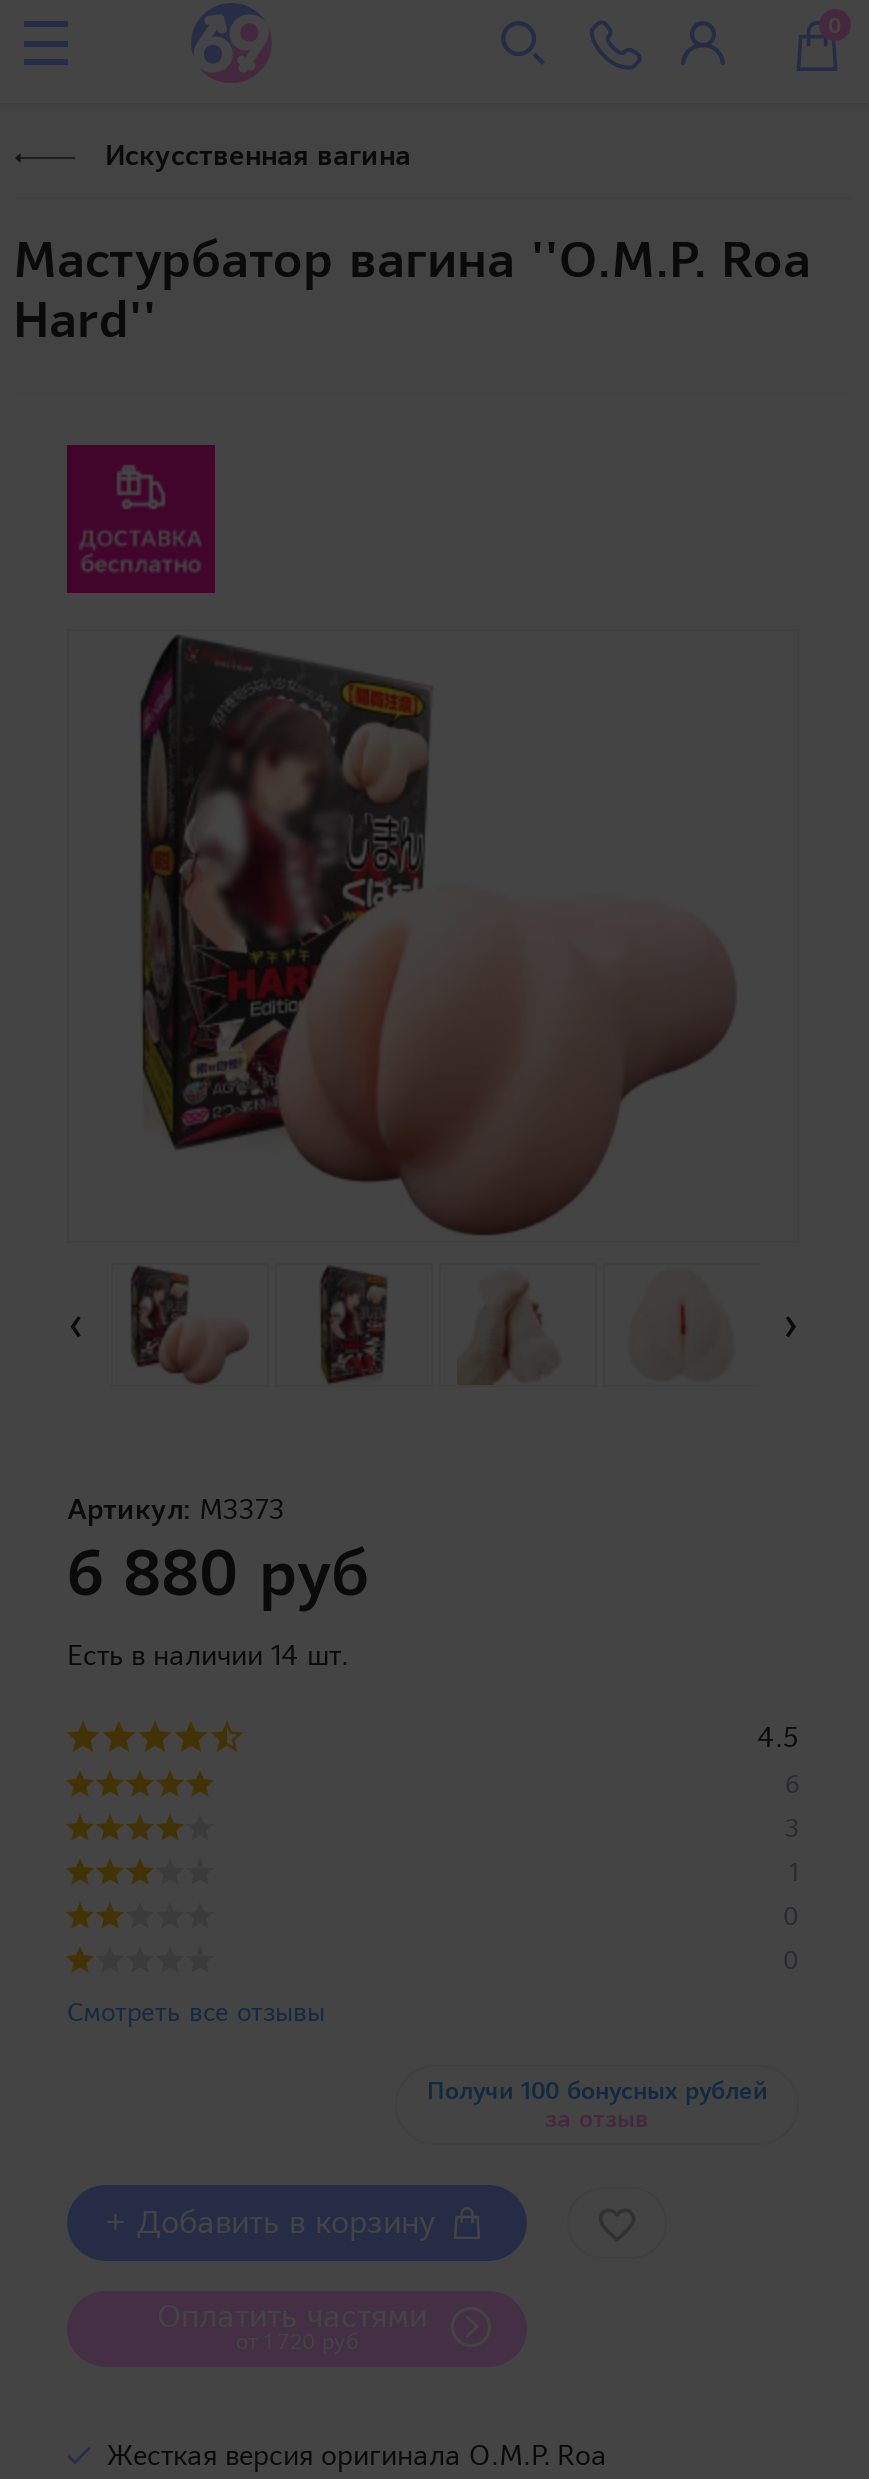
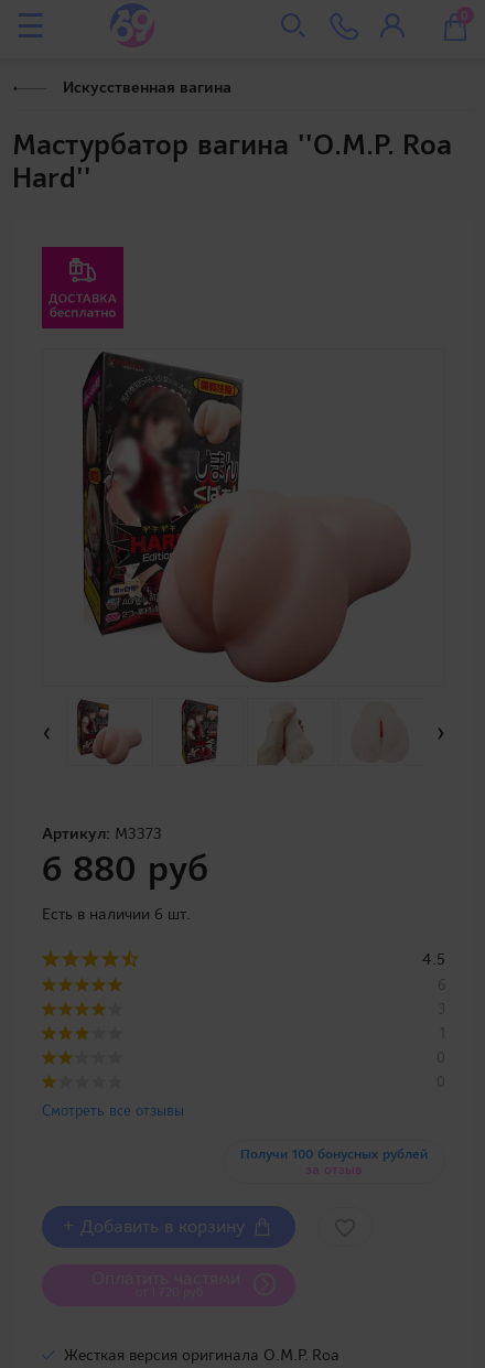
- Есть в наличии 14 шт.
+ Есть в наличии 6 шт.
